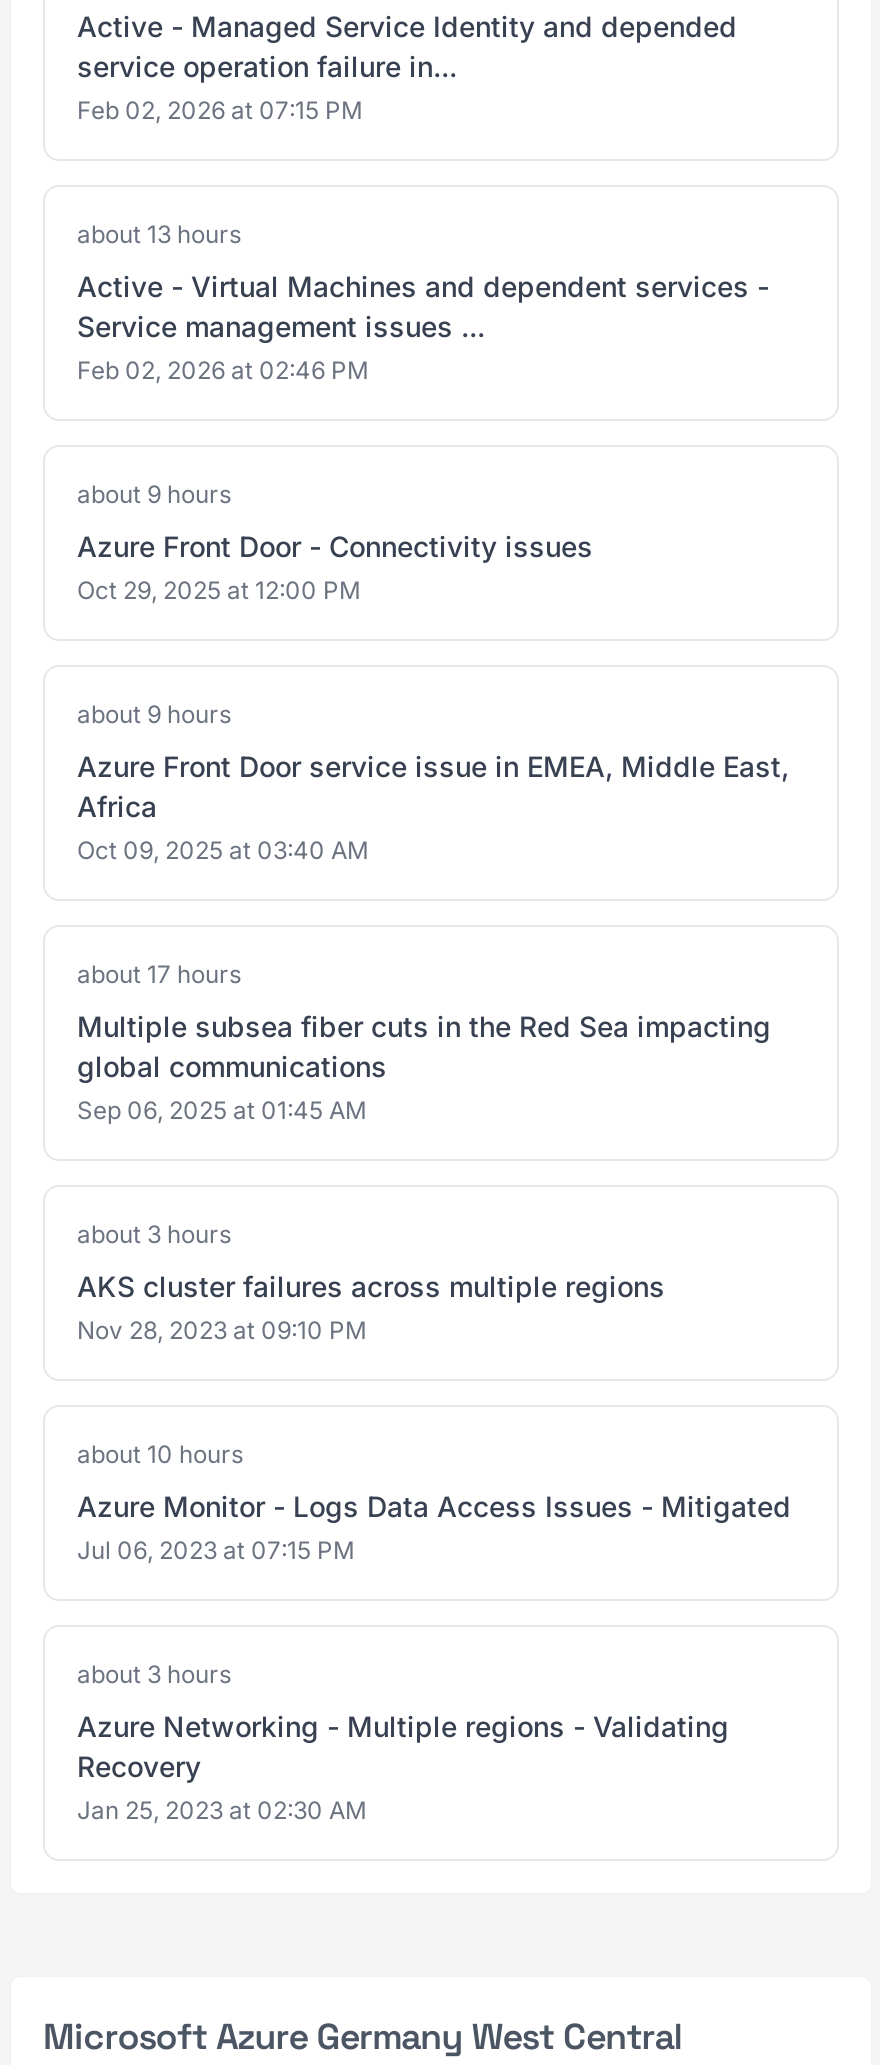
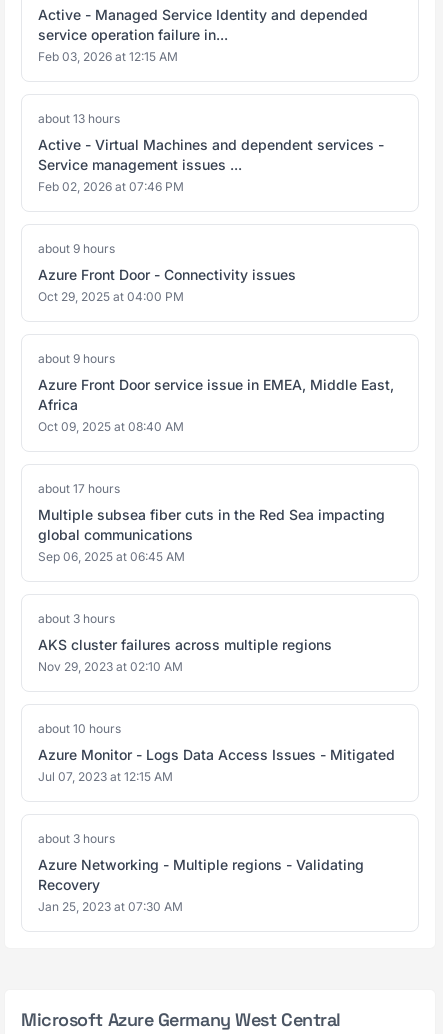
- Feb 02, 2026 at 07:15 PM
+ Feb 03, 2026 at 12:15 AM

- Feb 02, 2026 at 02:46 PM
+ Feb 02, 2026 at 07:46 PM

- Oct 29, 2025 at 12:00 PM
+ Oct 29, 2025 at 04:00 PM

- Oct 09, 2025 at 03:40 AM
+ Oct 09, 2025 at 08:40 AM

- Sep 06, 2025 at 01:45 AM
+ Sep 06, 2025 at 06:45 AM

- Nov 28, 2023 at 09:10 PM
+ Nov 29, 2023 at 02:10 AM

- Jul 06, 2023 at 07:15 PM
+ Jul 07, 2023 at 12:15 AM

- Jan 25, 2023 at 02:30 AM
+ Jan 25, 2023 at 07:30 AM
